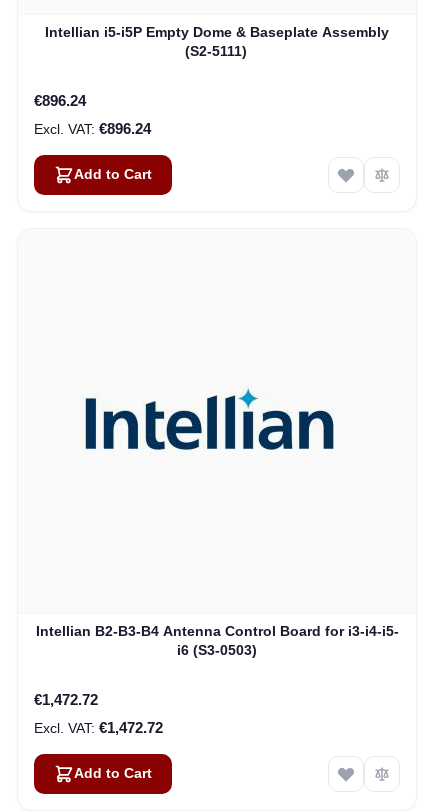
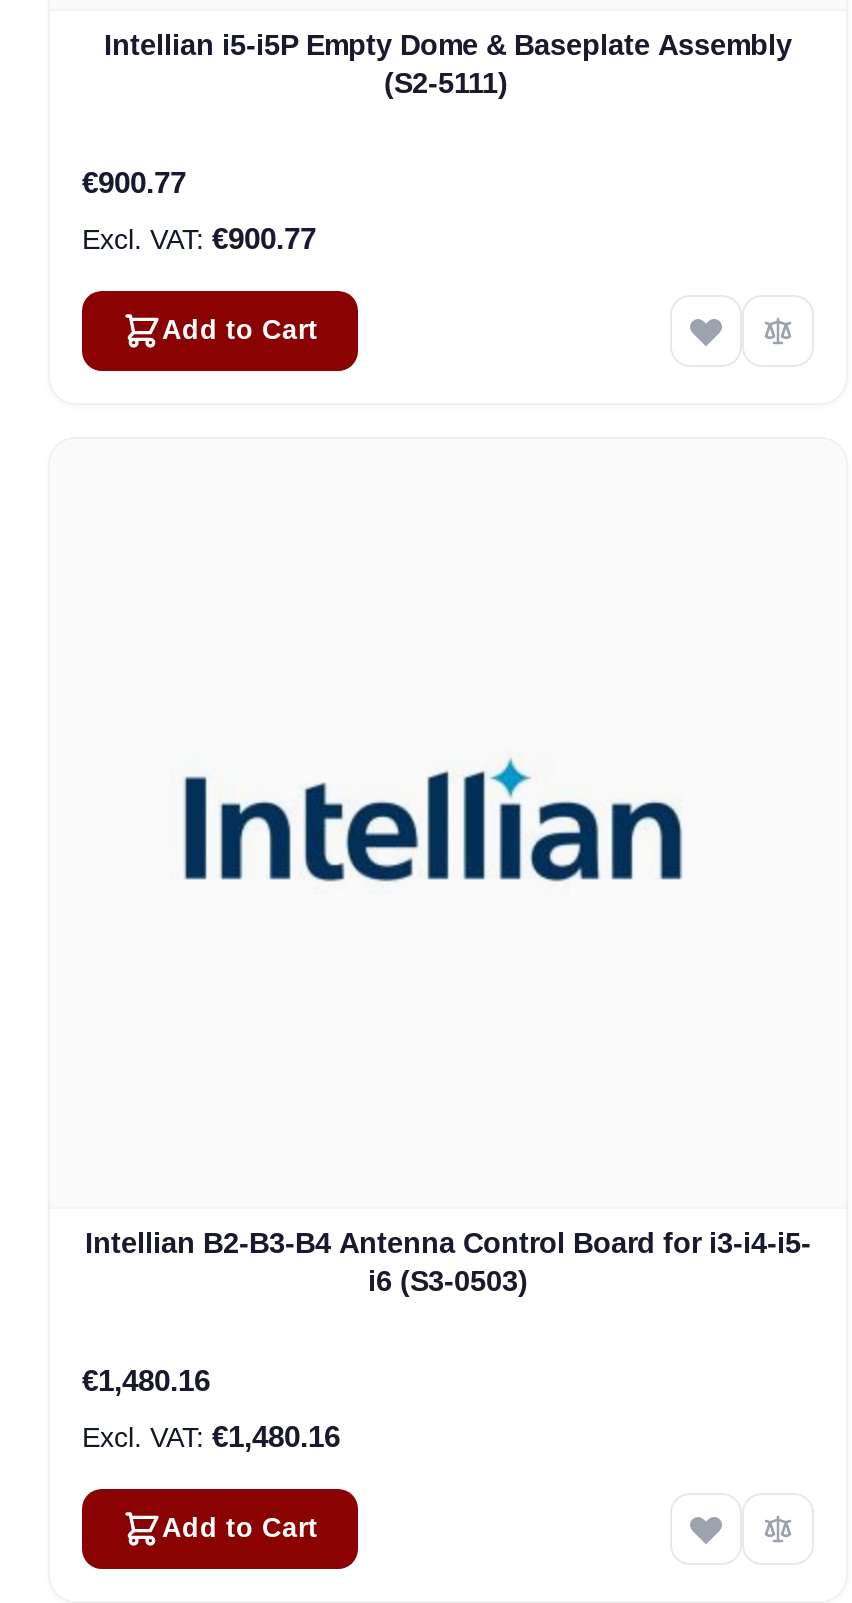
- €896.24
+ €900.77

- €896.24
+ €900.77

- €1,472.72
+ €1,480.16

- €1,472.72
+ €1,480.16
